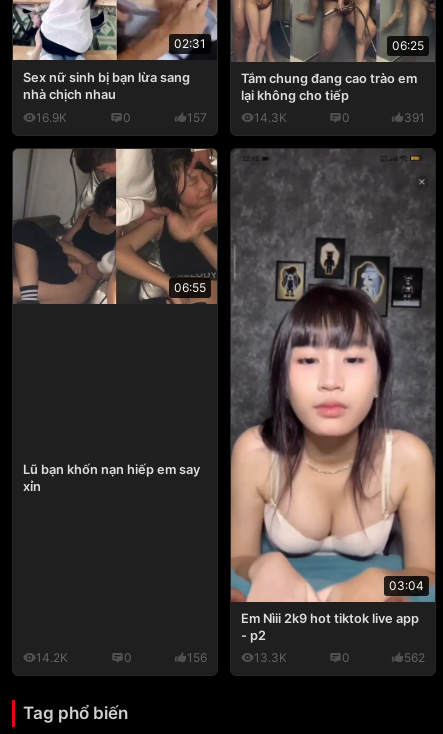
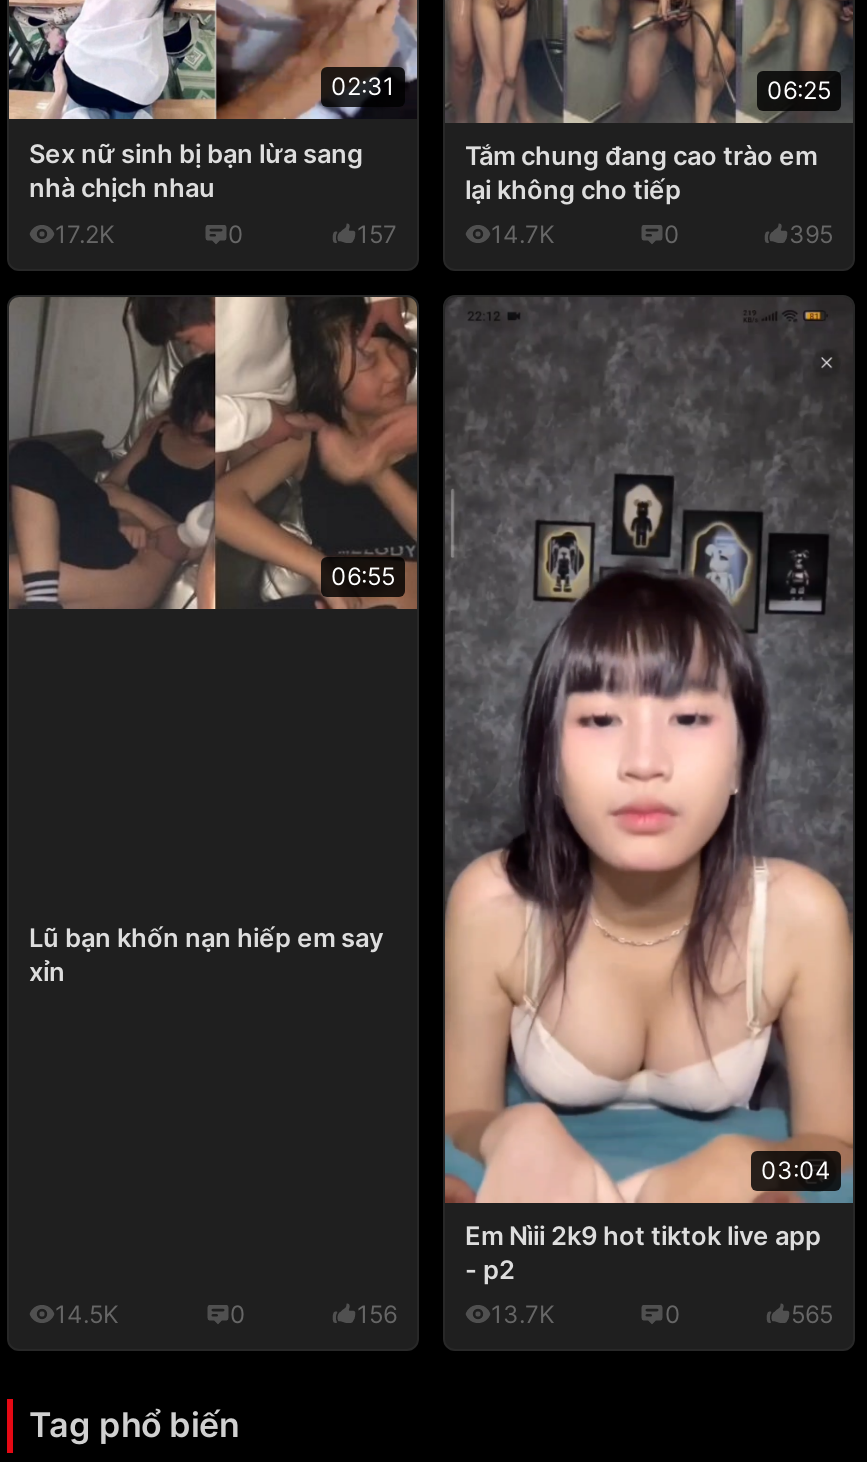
- 16.9K
+ 17.2K

- 14.3K
+ 14.7K

- 391
+ 395

- 14.2K
+ 14.5K

- 13.3K
+ 13.7K

- 562
+ 565
